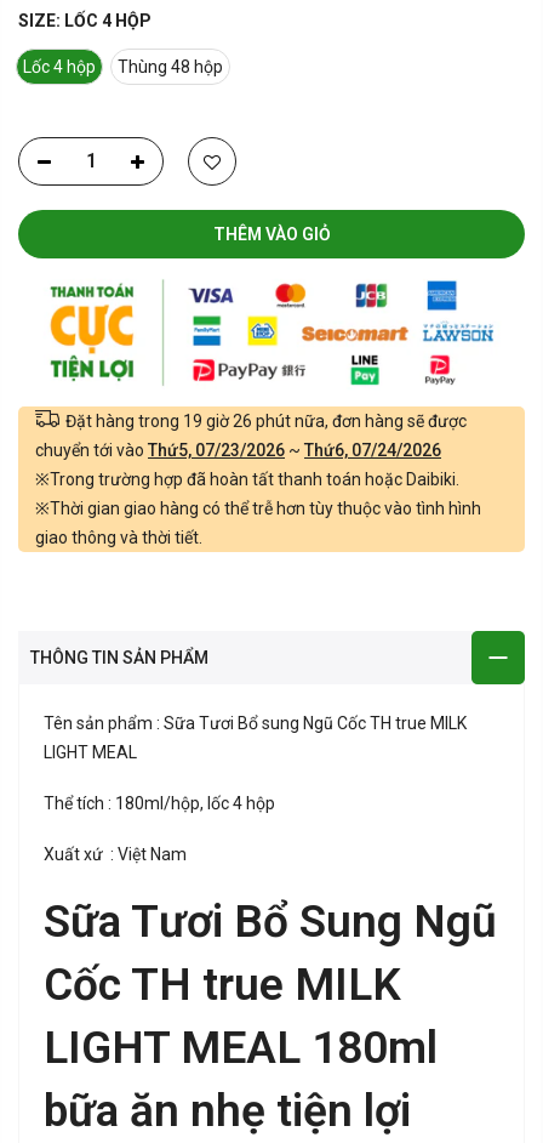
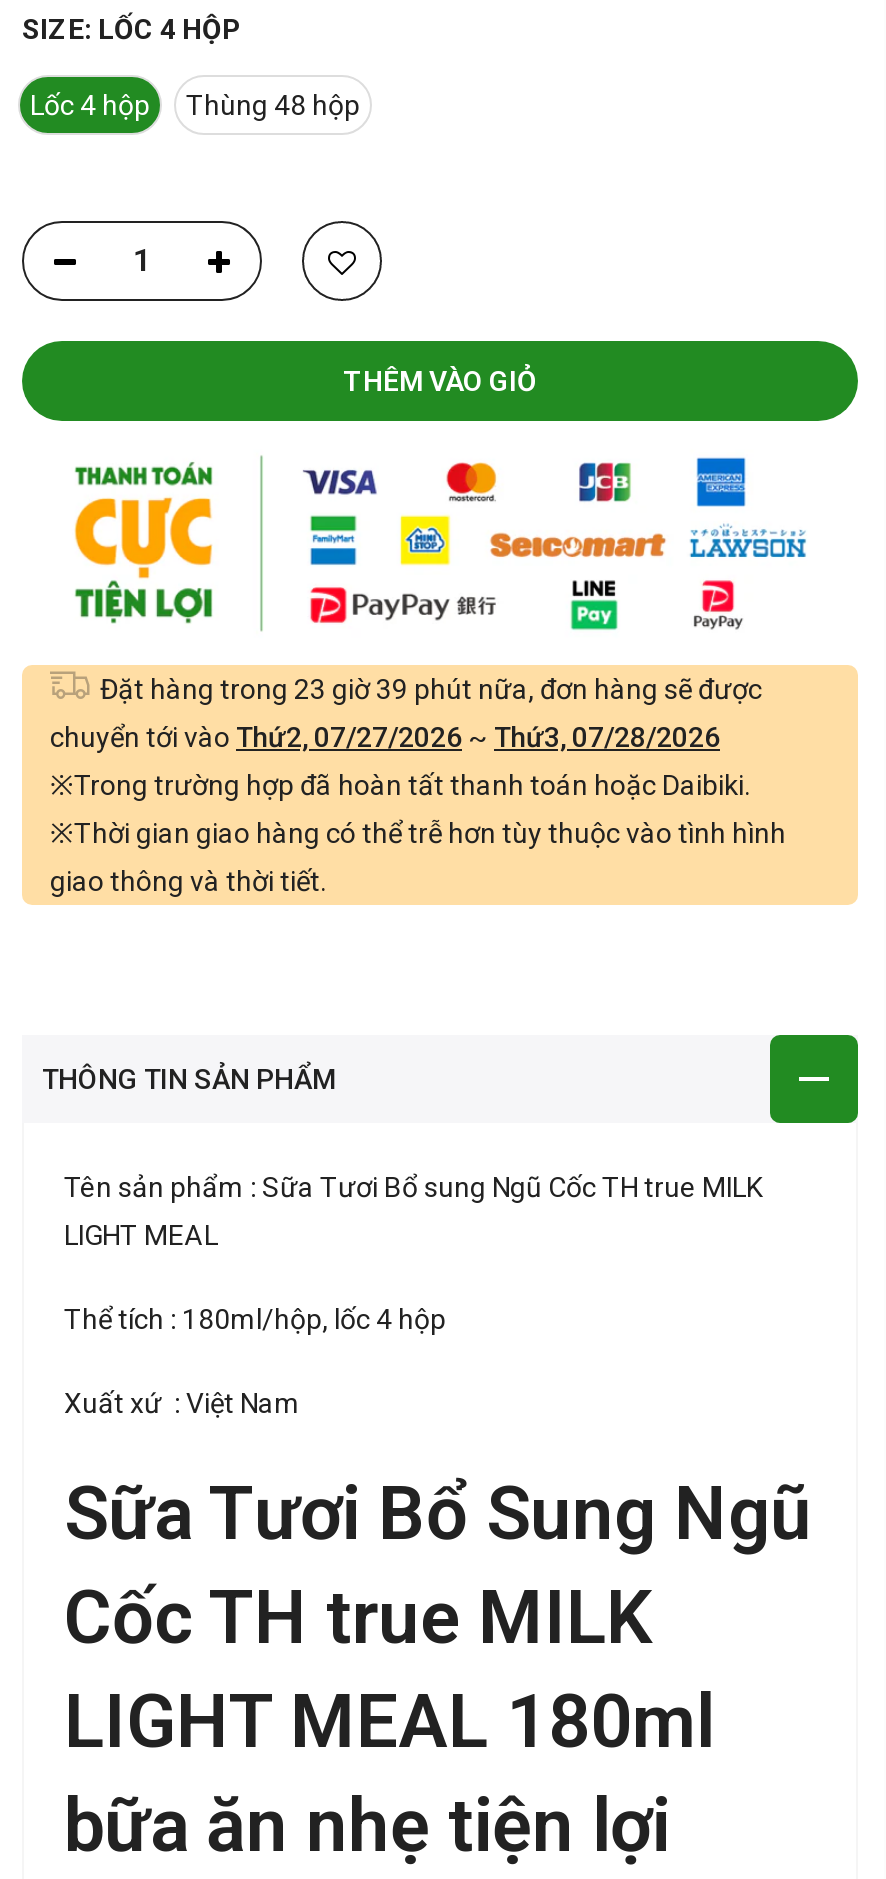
- Đặt hàng trong 19 giờ 26 phút nữa, đơn hàng sẽ được
+ Đặt hàng trong 23 giờ 39 phút nữa, đơn hàng sẽ được

- chuyển tới vào Thứ5, 07/23/2026 ~ Thứ6, 07/24/2026
+ chuyển tới vào Thứ2, 07/27/2026 ~ Thứ3, 07/28/2026
